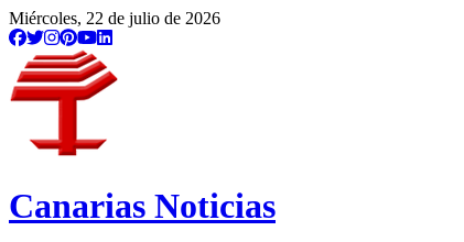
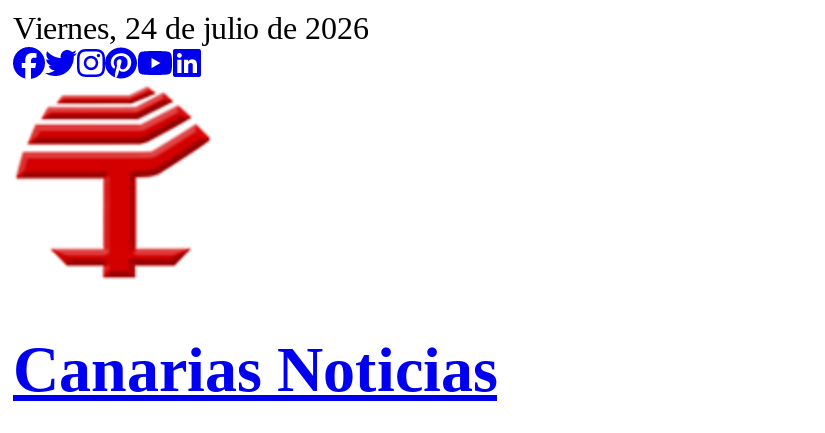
- Miércoles, 22 de julio de 2026
+ Viernes, 24 de julio de 2026
